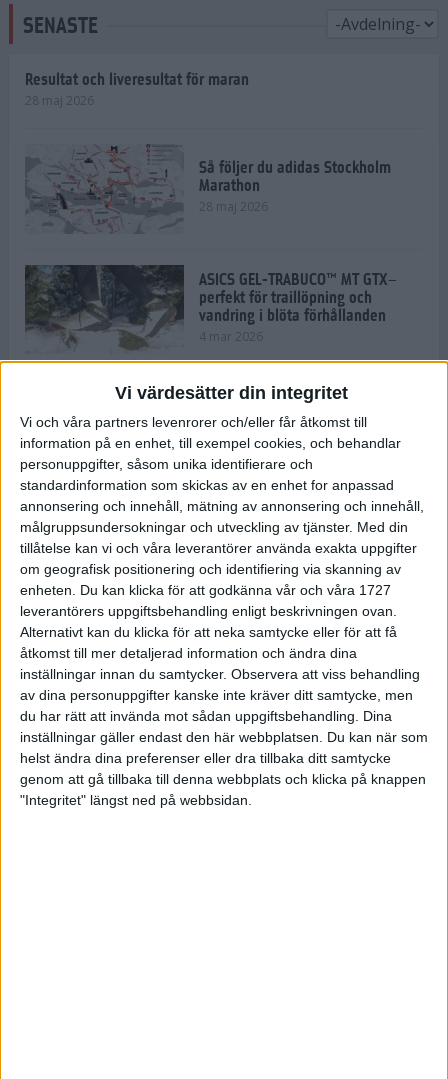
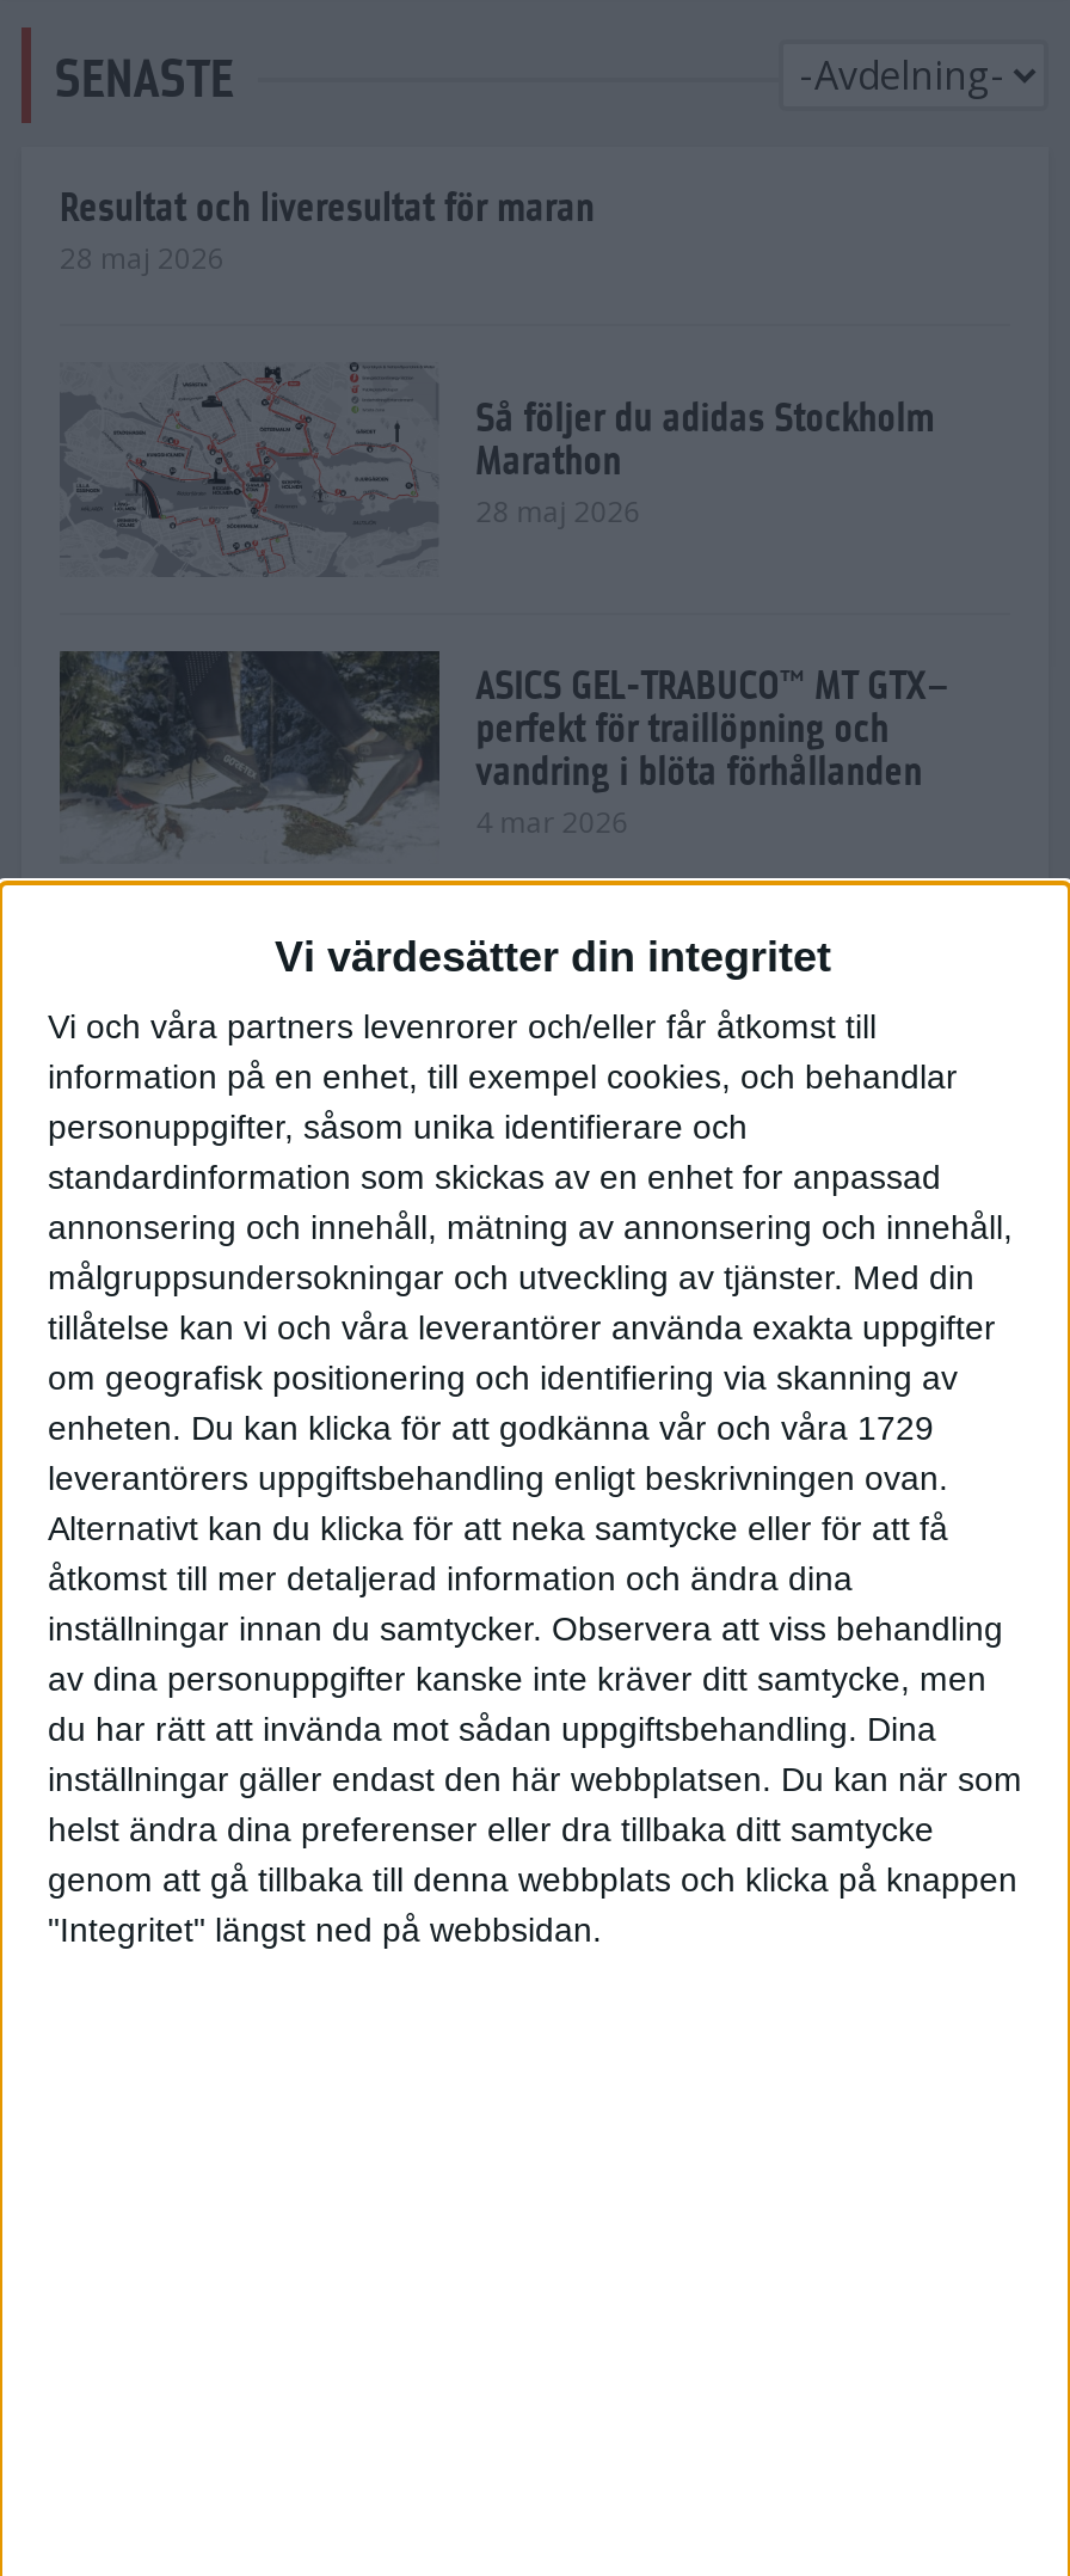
- enheten. Du kan klicka för att godkänna vår och våra 1727
+ enheten. Du kan klicka för att godkänna vår och våra 1729
